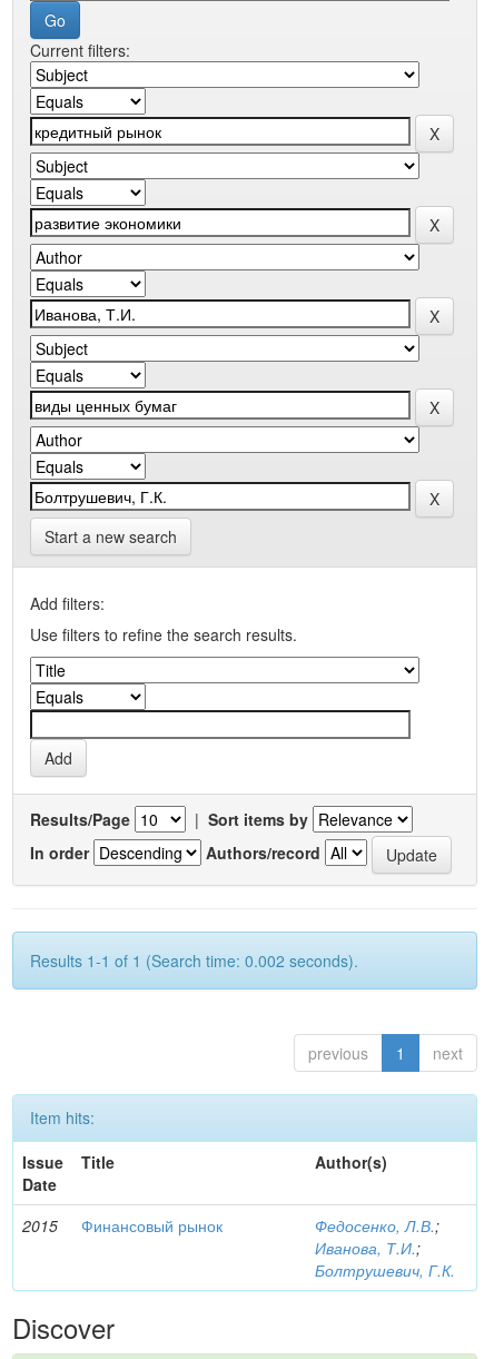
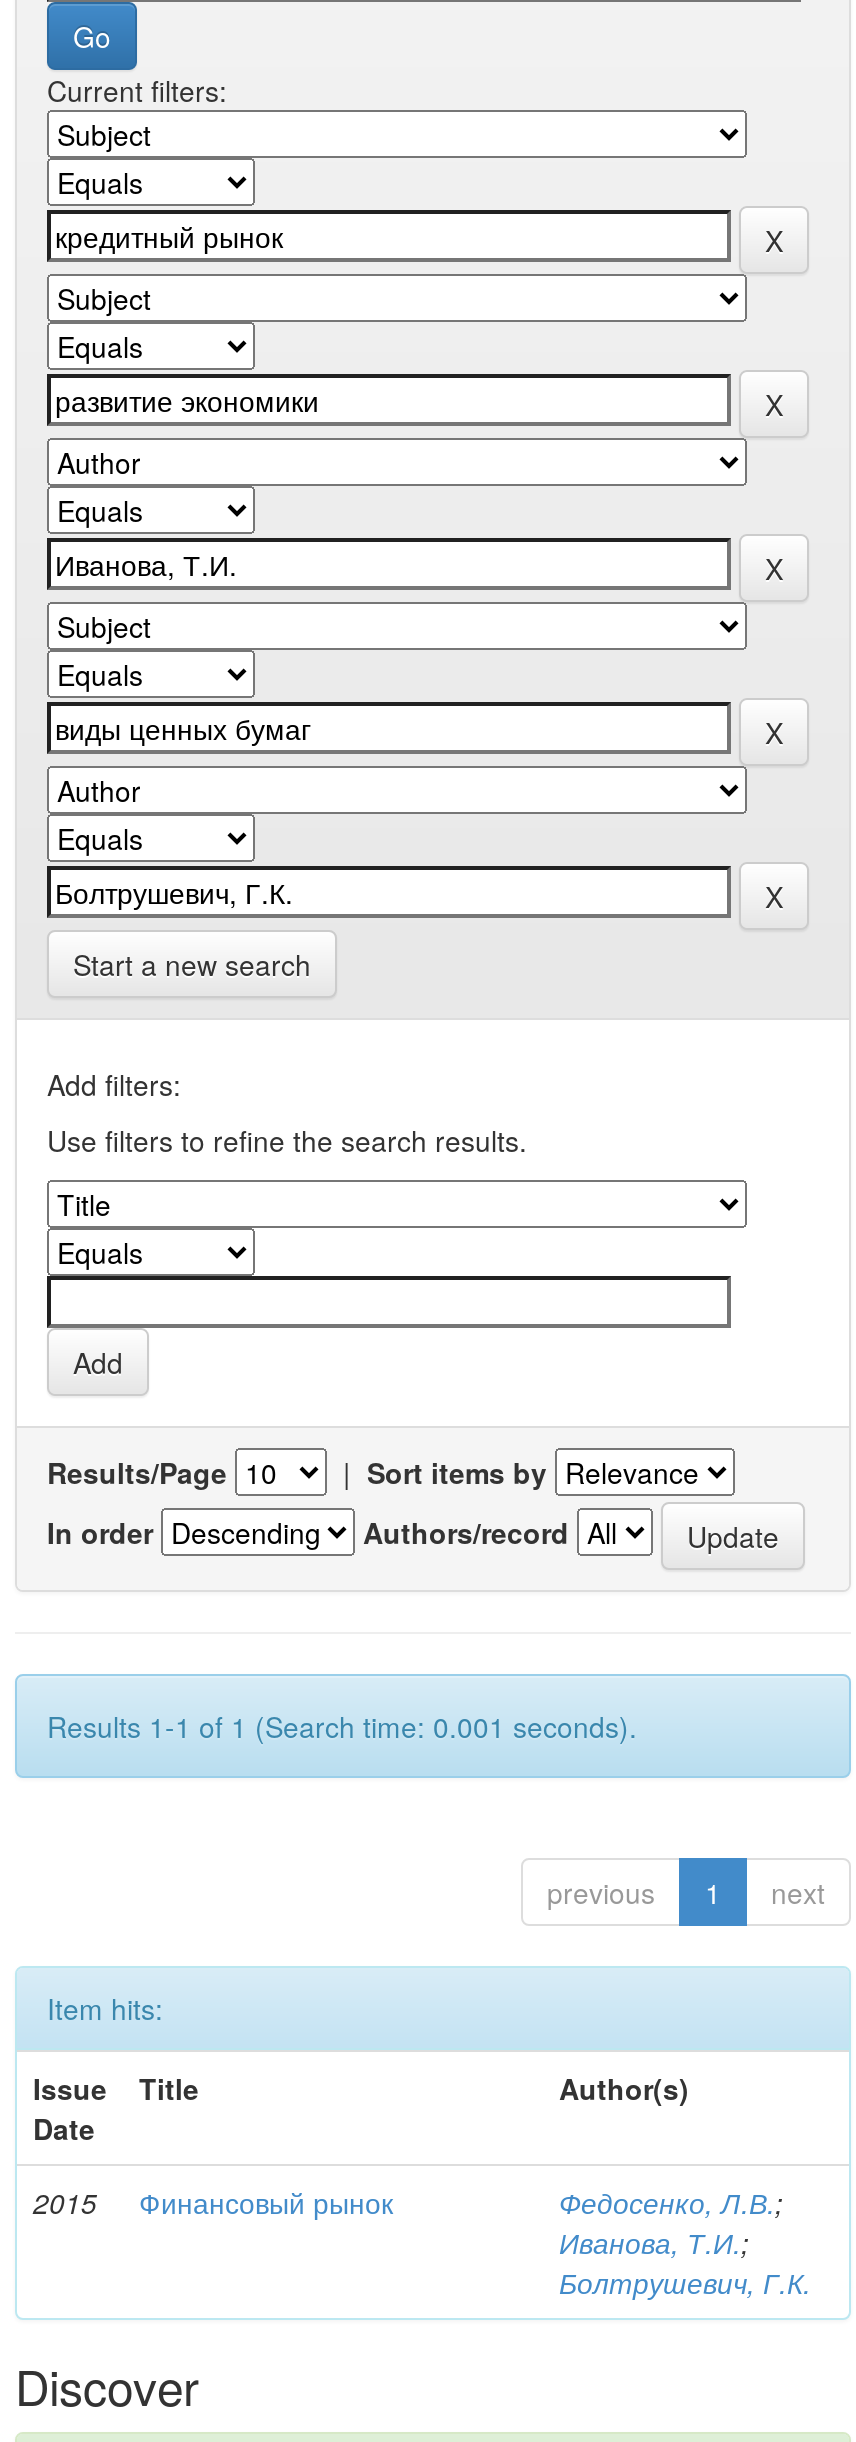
- Results 1-1 of 1 (Search time: 0.002 seconds).
+ Results 1-1 of 1 (Search time: 0.001 seconds).
